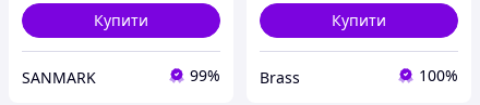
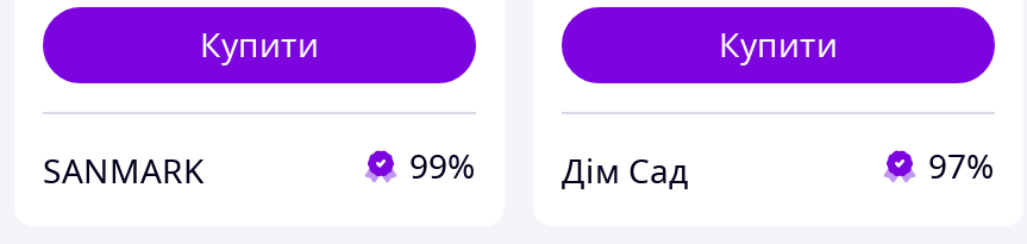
- Brass
- 100%
+ Дім Сад
+ 97%
